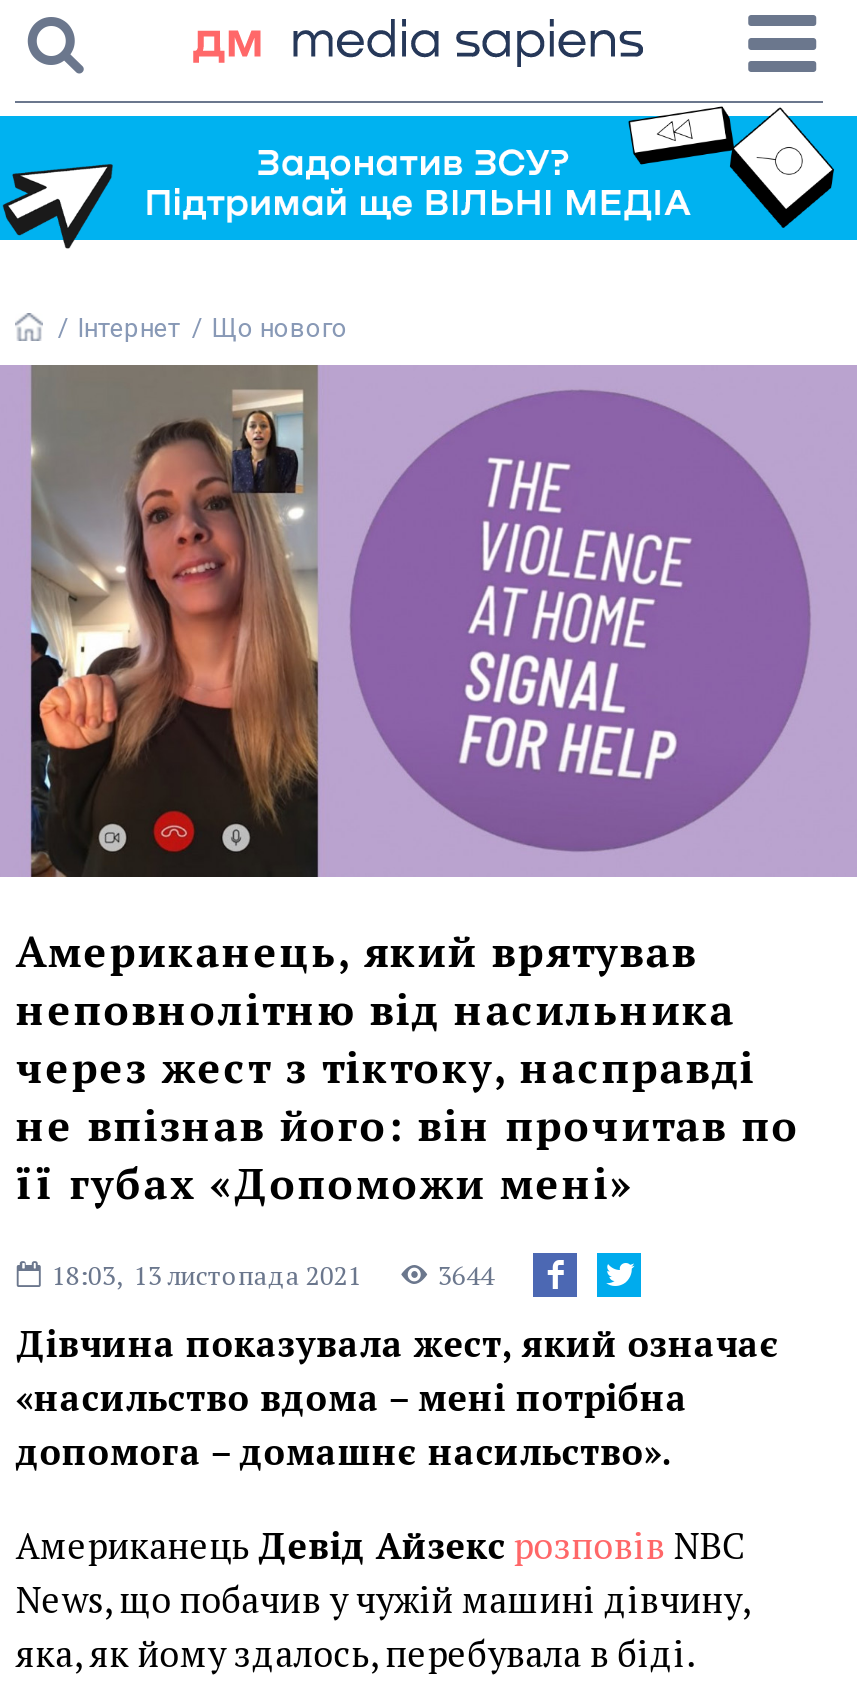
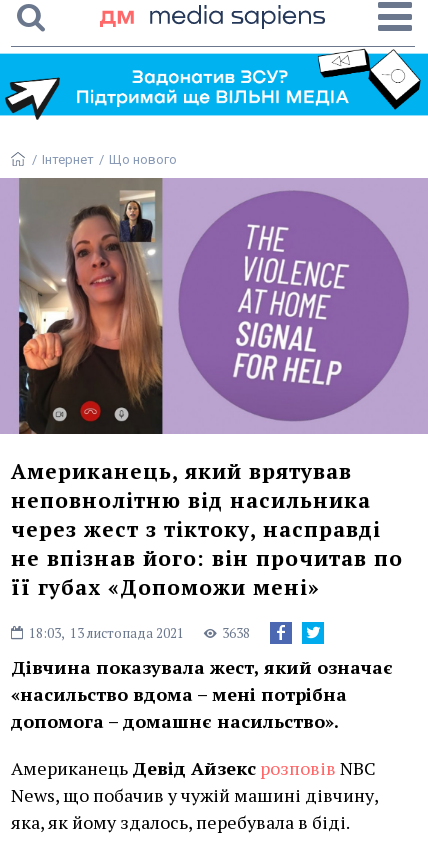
- 3644
+ 3638
